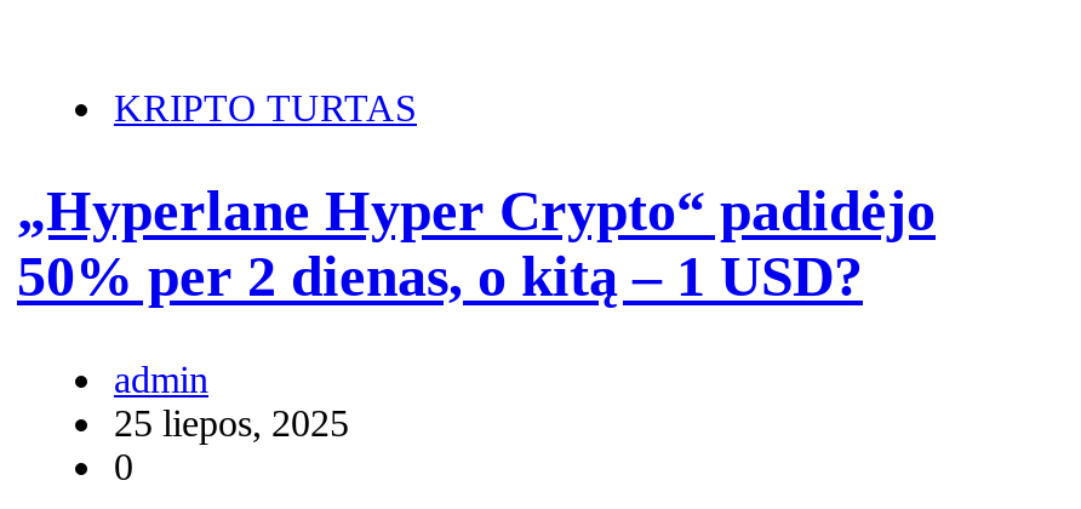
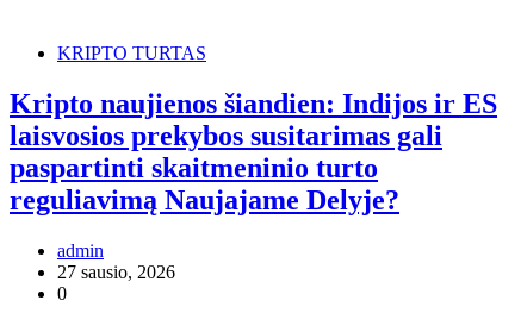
- „Hyperlane Hyper Crypto“ padidėjo
- 50% per 2 dienas, o kitą – 1 USD?
+ Kripto naujienos šiandien: Indijos ir ES
+ laisvosios prekybos susitarimas gali
+ paspartinti skaitmeninio turto
+ reguliavimą Naujajame Delyje?

- 25 liepos, 2025
+ 27 sausio, 2026
